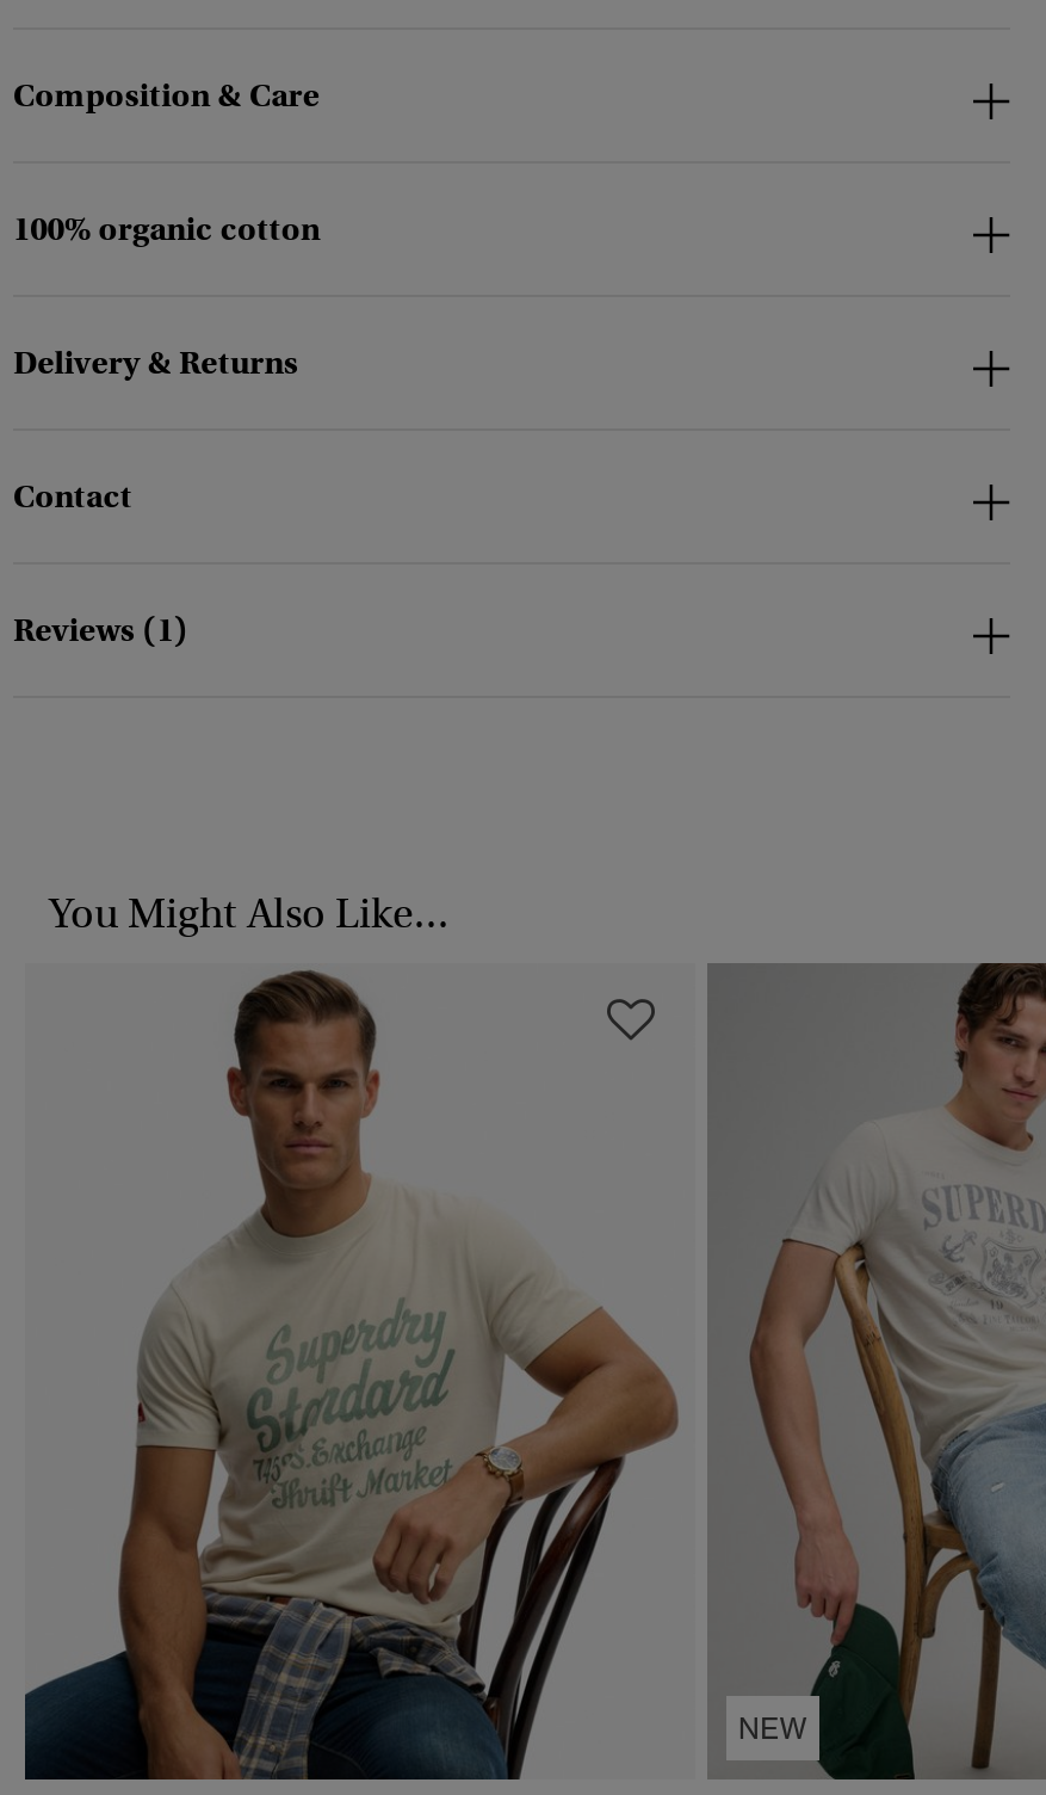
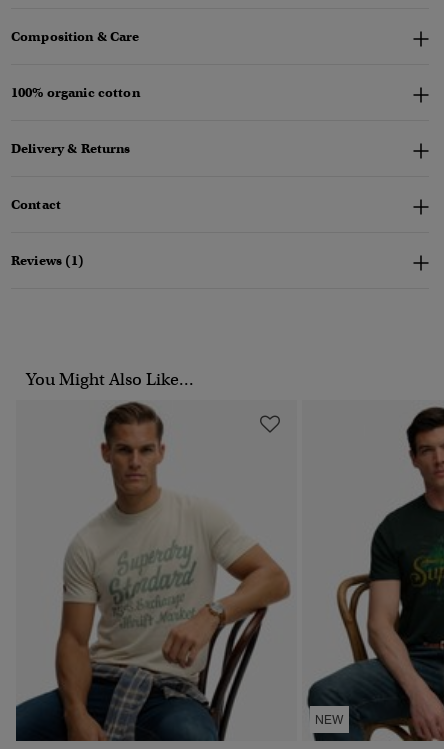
- [image]
+ [image]
